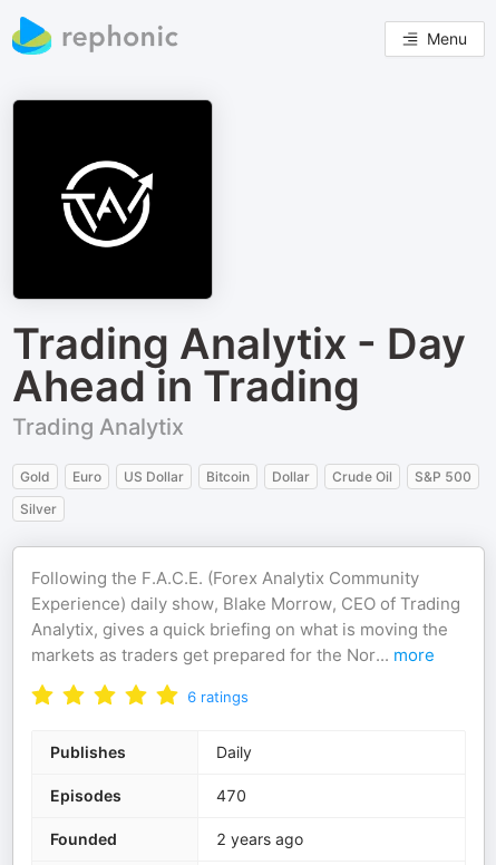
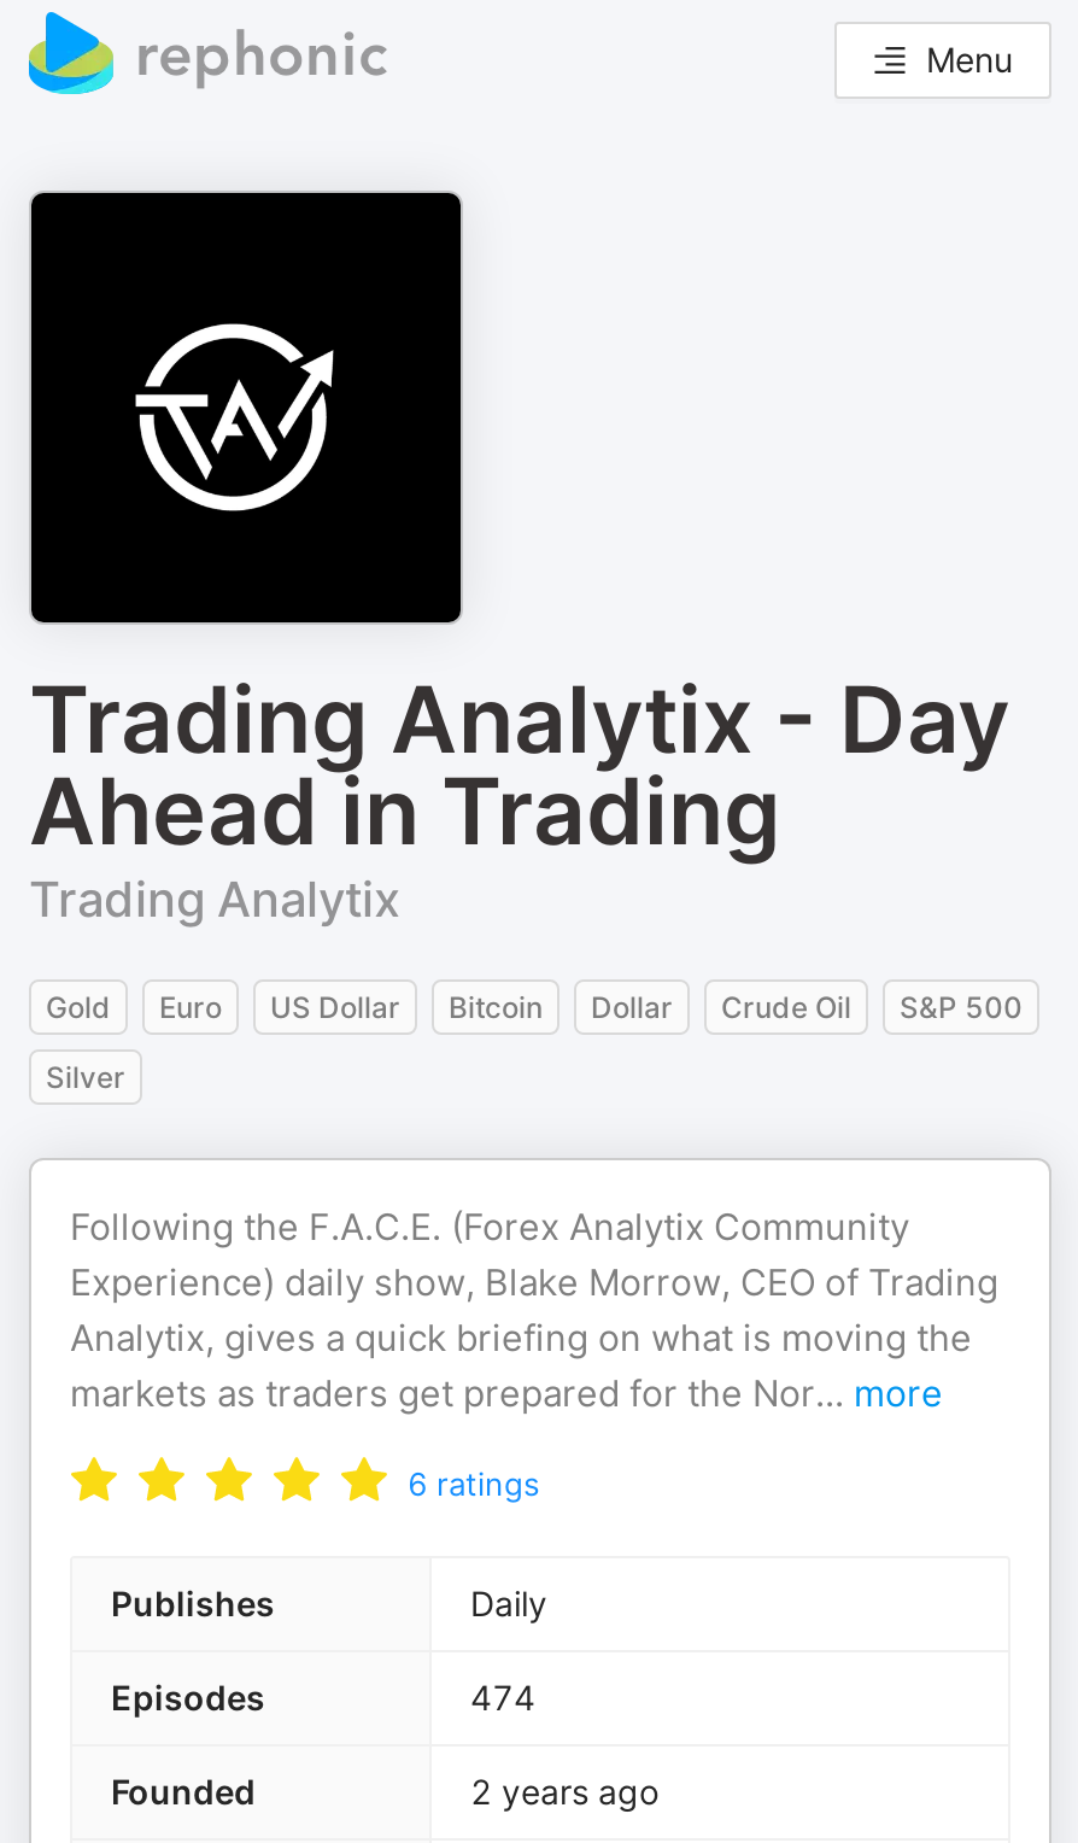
- 470
+ 474
